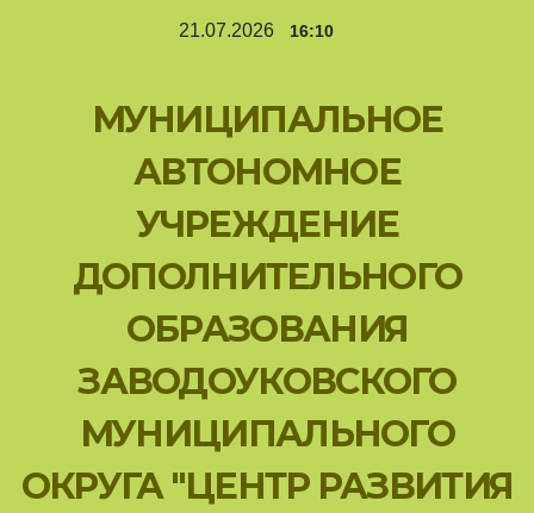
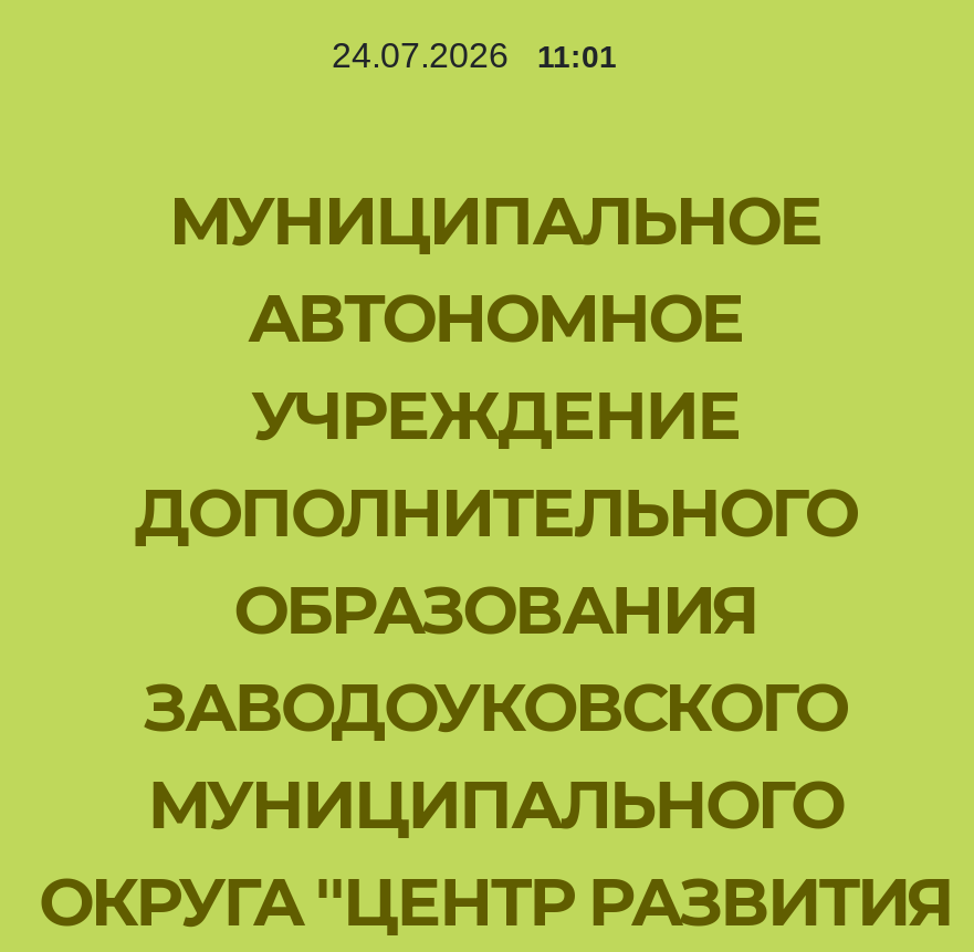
- 21.07.2026 16:10
+ 24.07.2026 11:01
